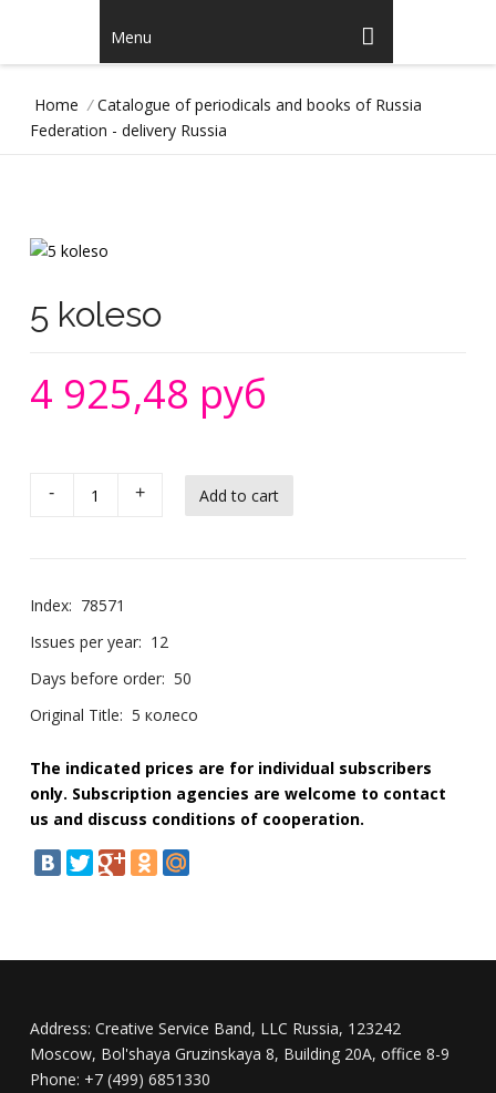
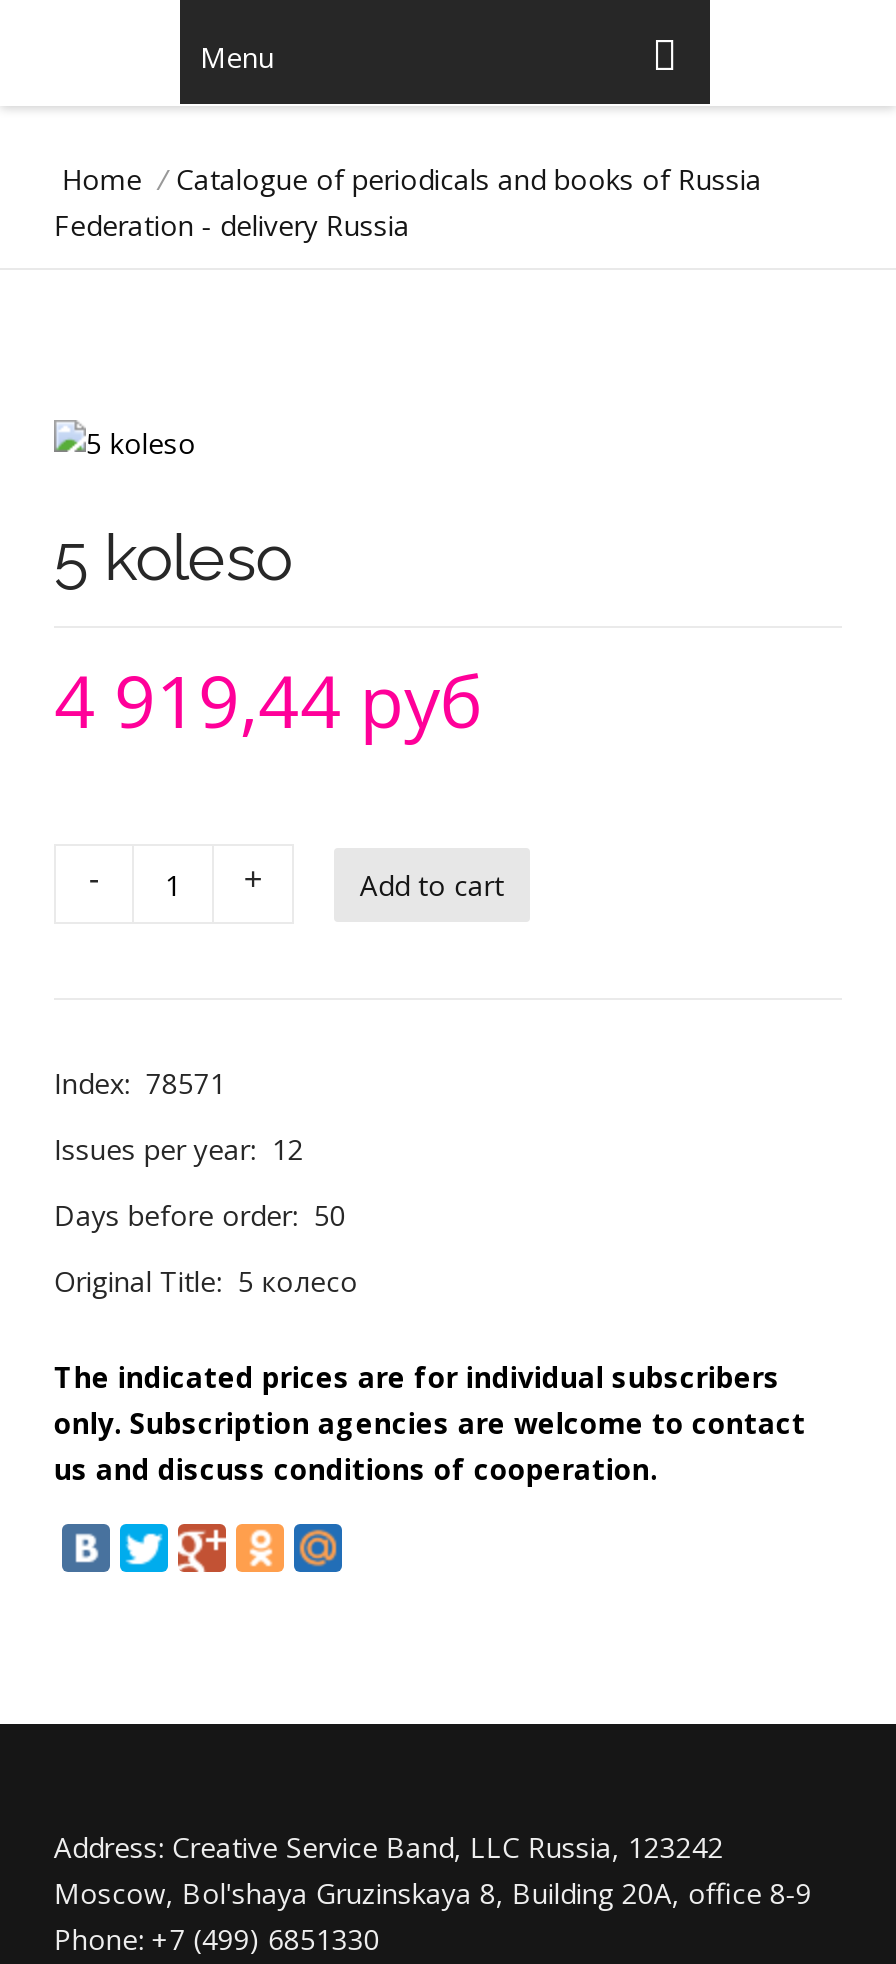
- 4 925,48 руб
+ 4 919,44 руб
